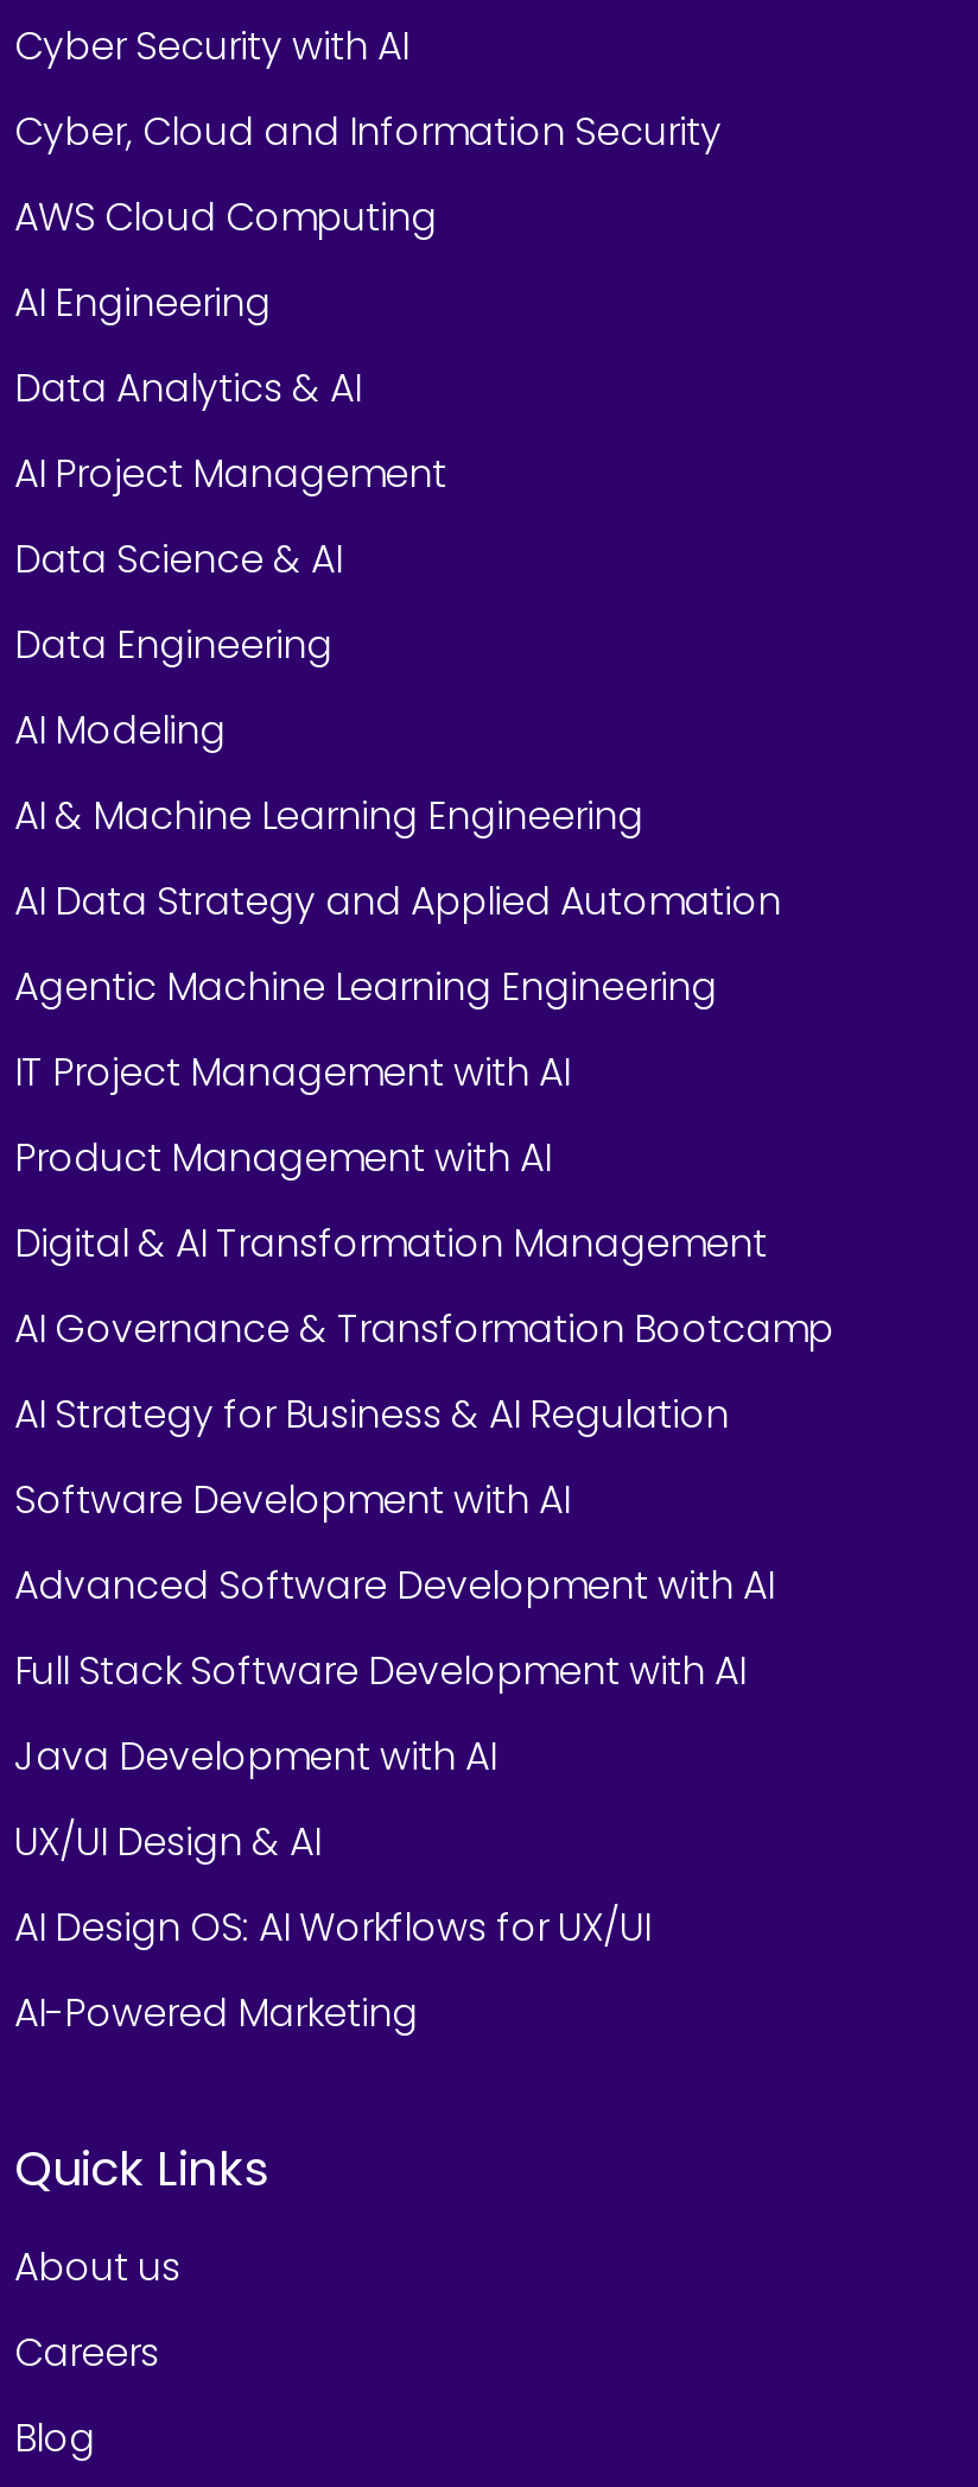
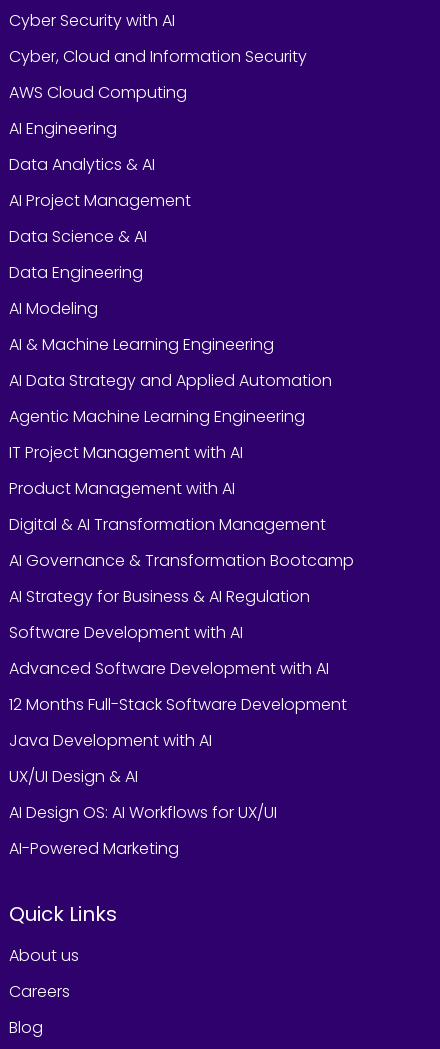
- Full Stack Software Development with AI
+ 12 Months Full-Stack Software Development
